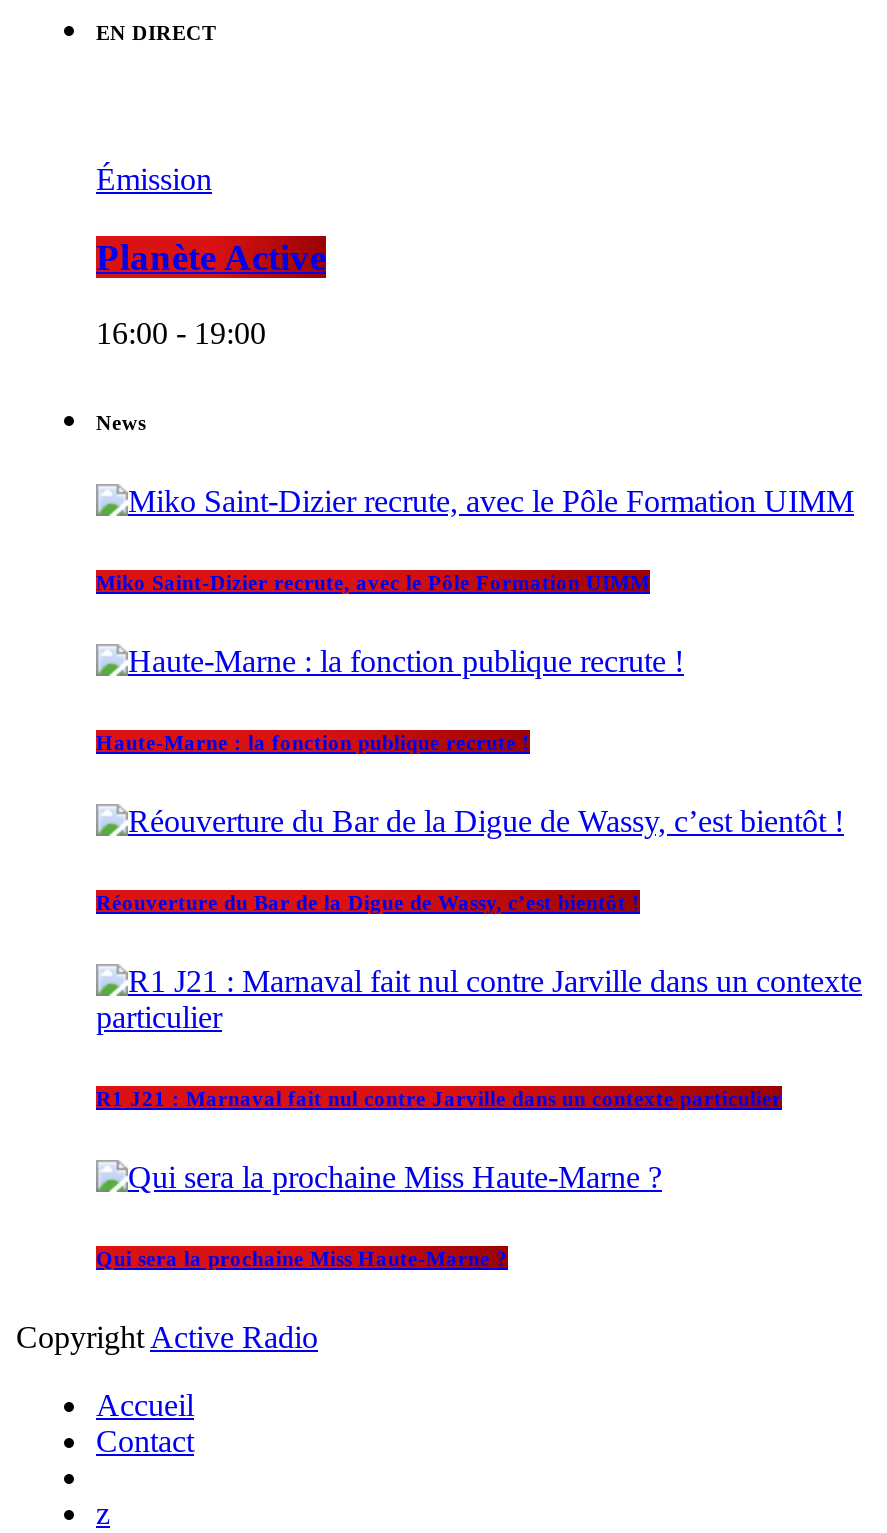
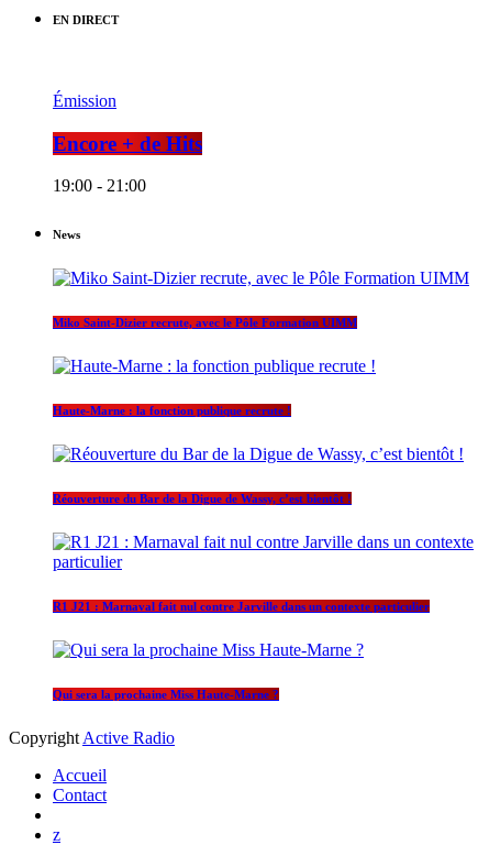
- Planète Active
+ Encore + de Hits

- 16:00 - 19:00
+ 19:00 - 21:00
